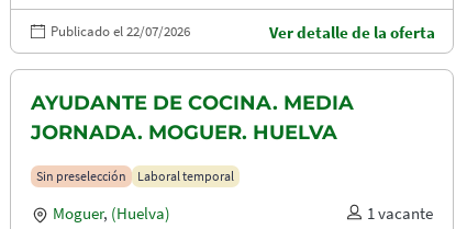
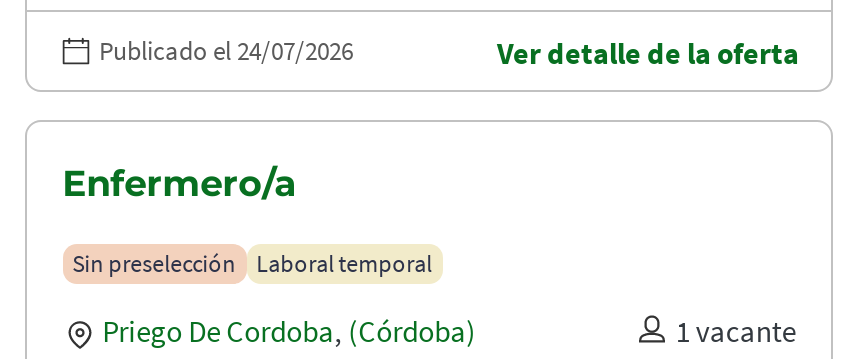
- Publicado el 22/07/2026
+ Publicado el 24/07/2026

- AYUDANTE DE COCINA. MEDIA
- JORNADA. MOGUER. HUELVA
+ Enfermero/a

- Moguer, (Huelva)
+ Priego De Cordoba, (Córdoba)
